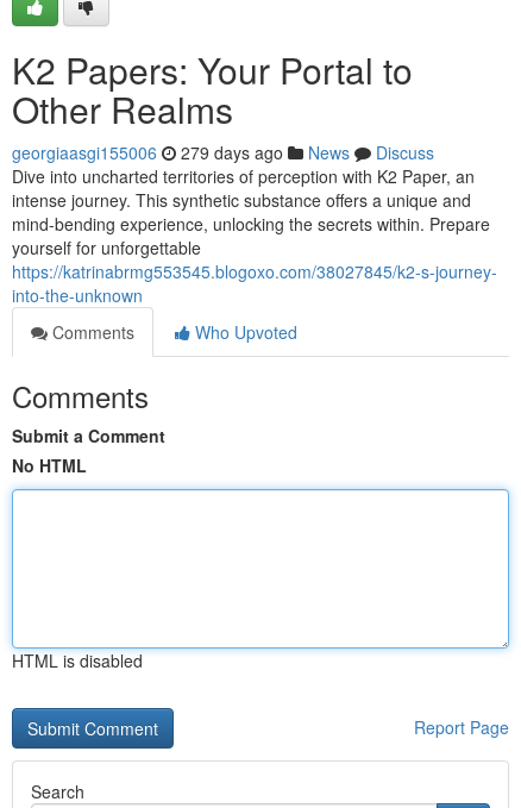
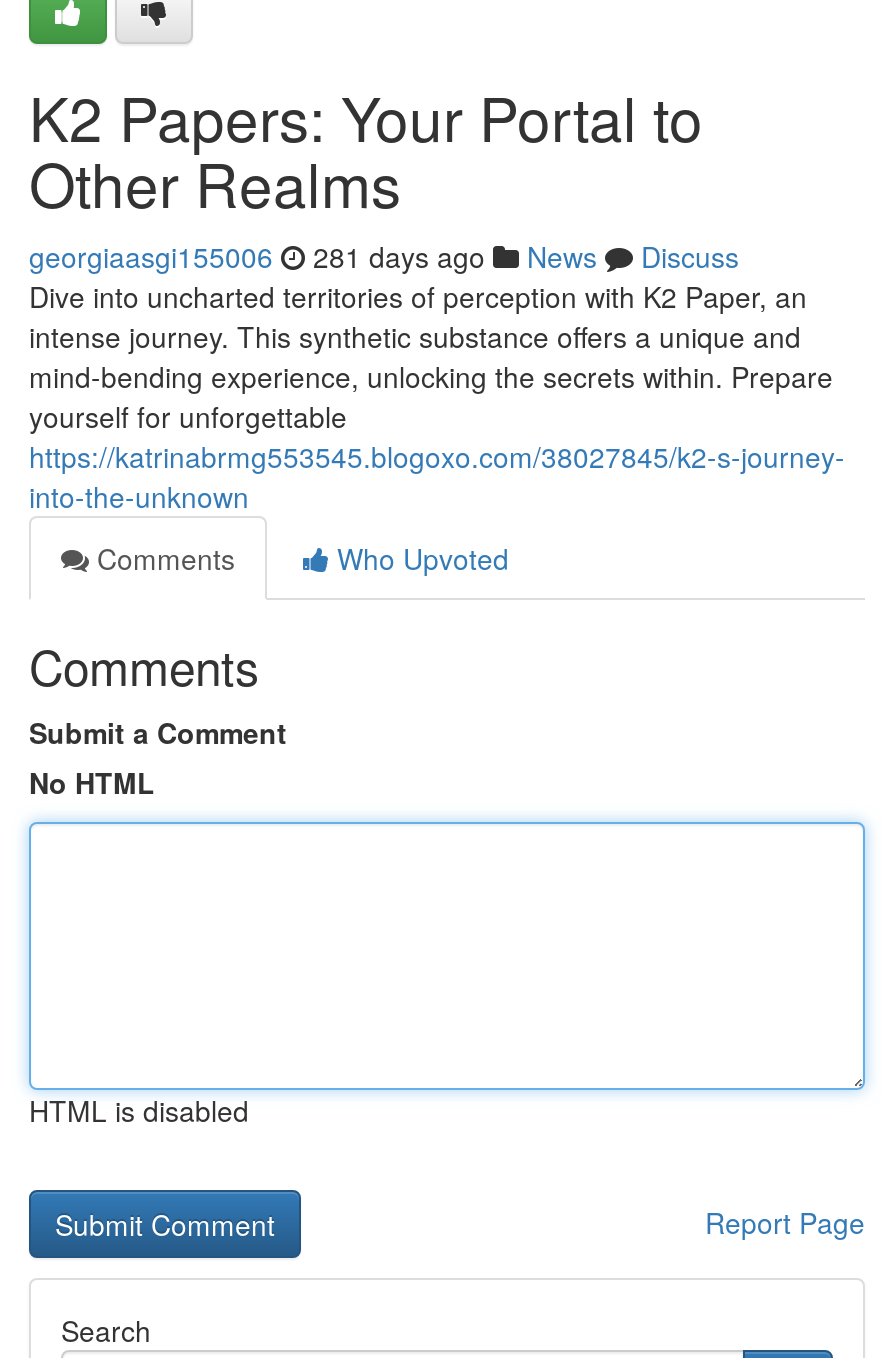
- georgiaasgi155006 279 days ago News Discuss
+ georgiaasgi155006 281 days ago News Discuss
